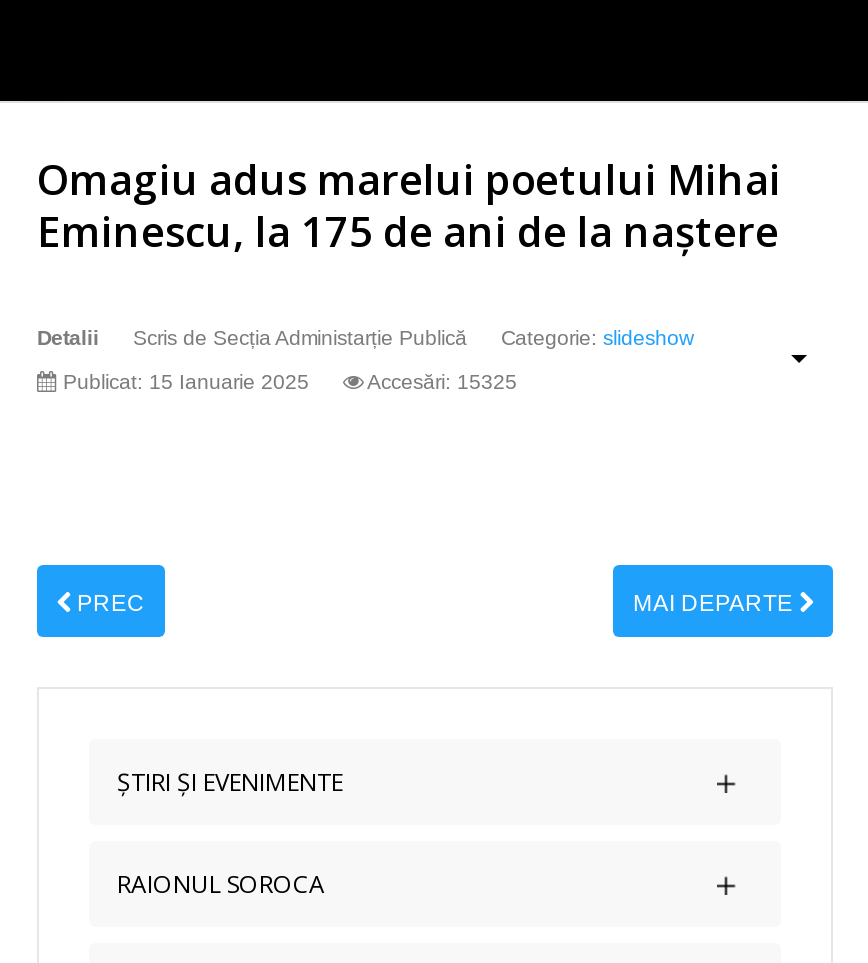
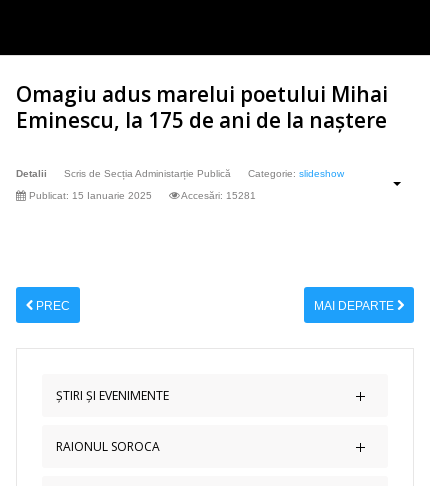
- Accesări: 15325
+ Accesări: 15281
